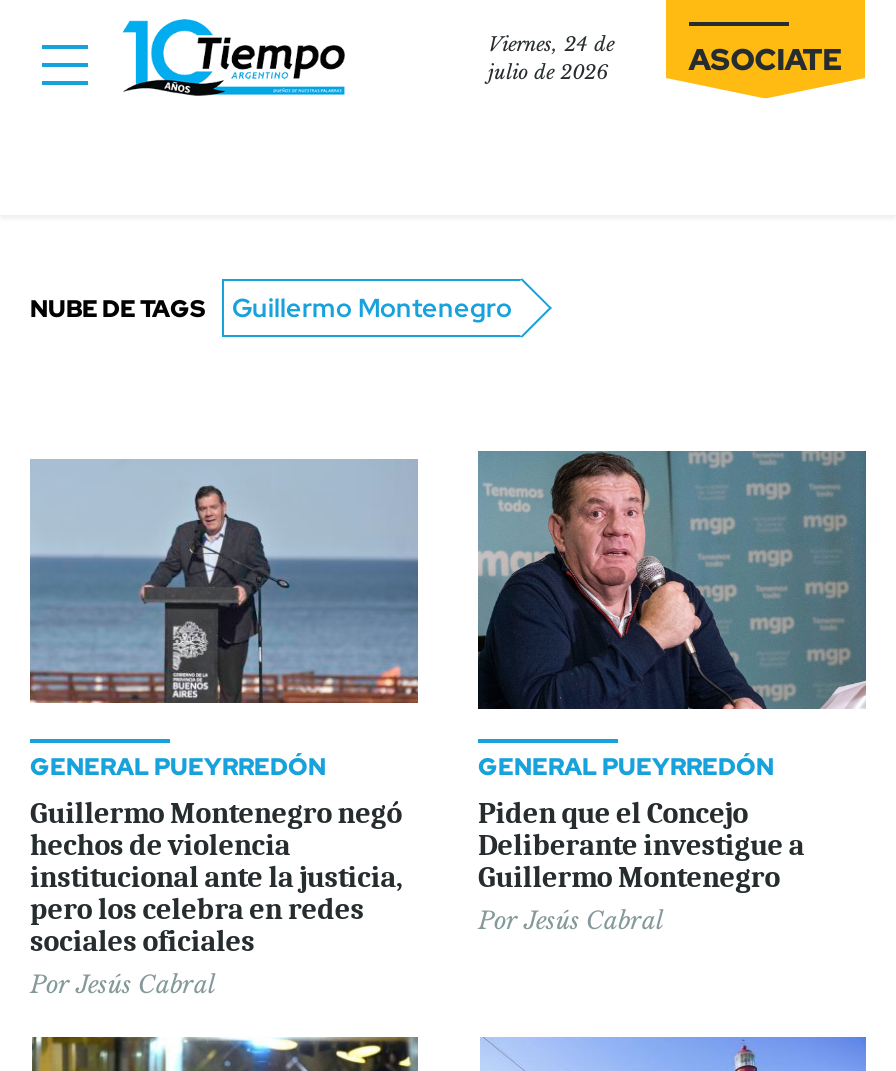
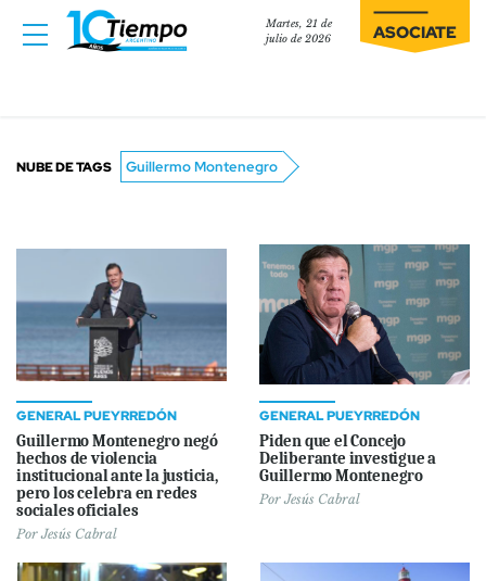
- Viernes, 24 de
+ Martes, 21 de
